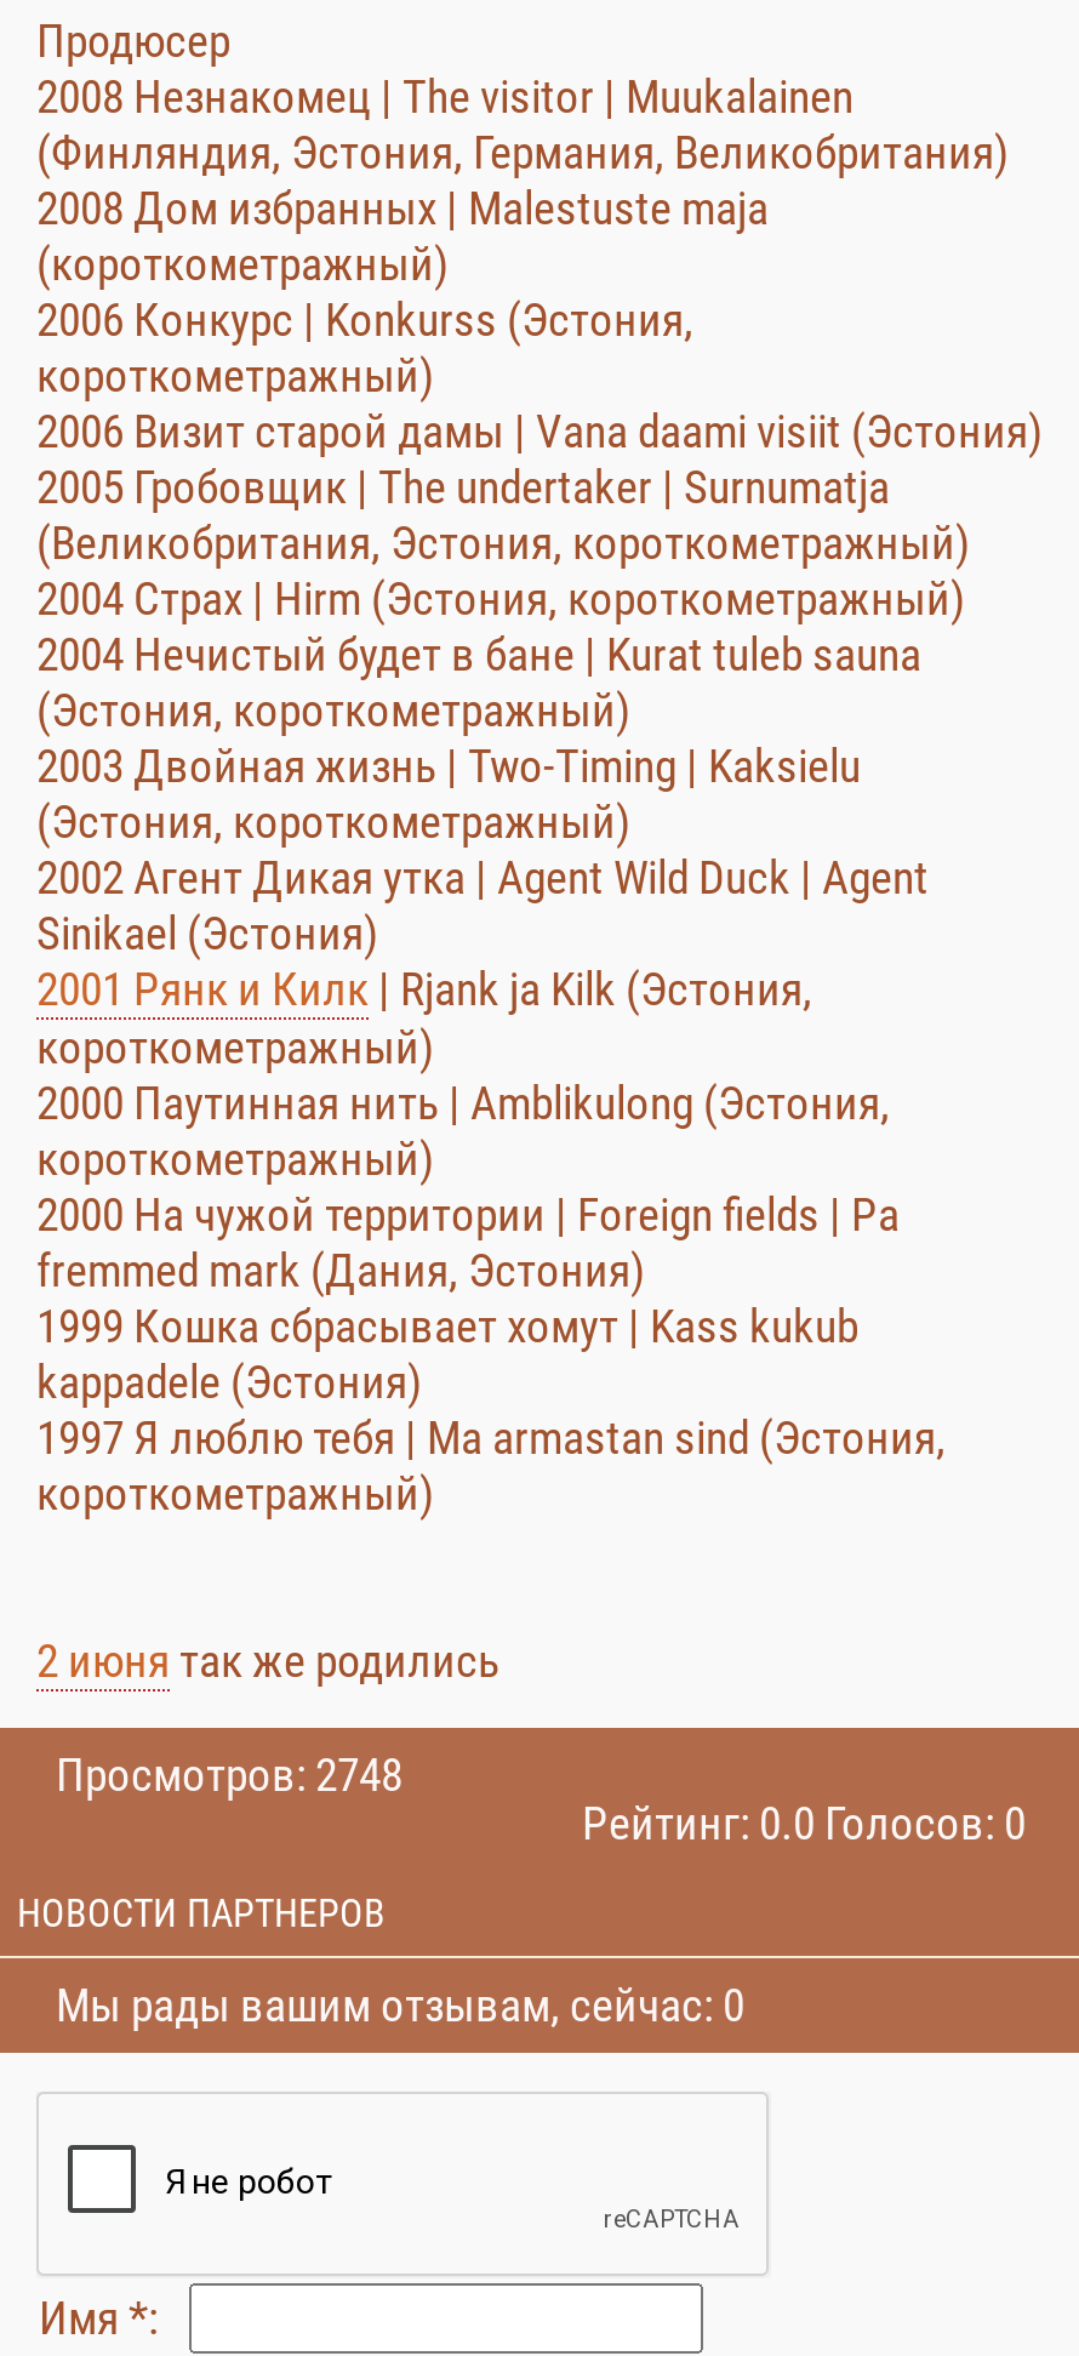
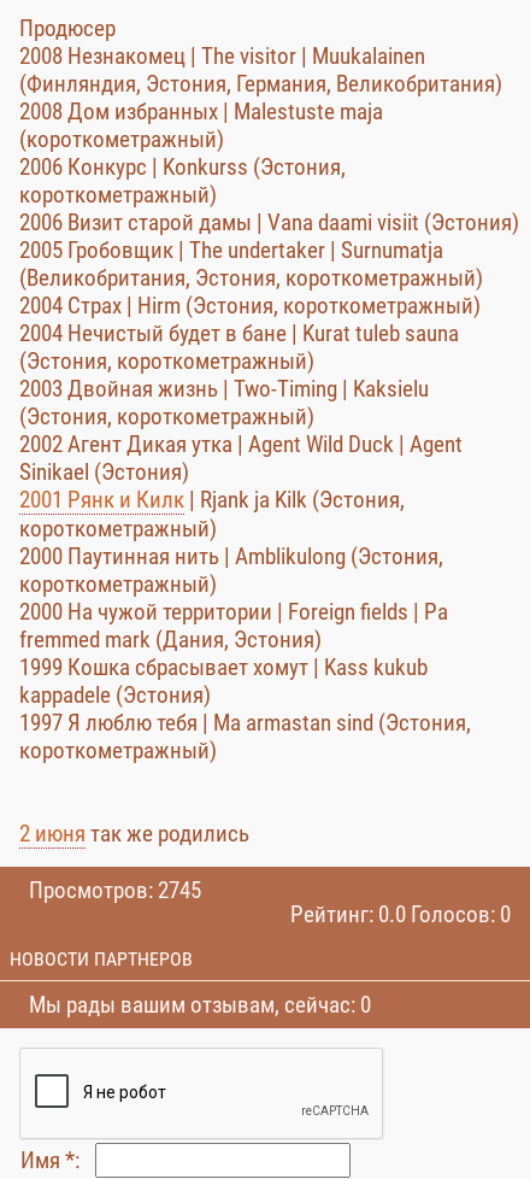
- Просмотров: 2748
+ Просмотров: 2745
